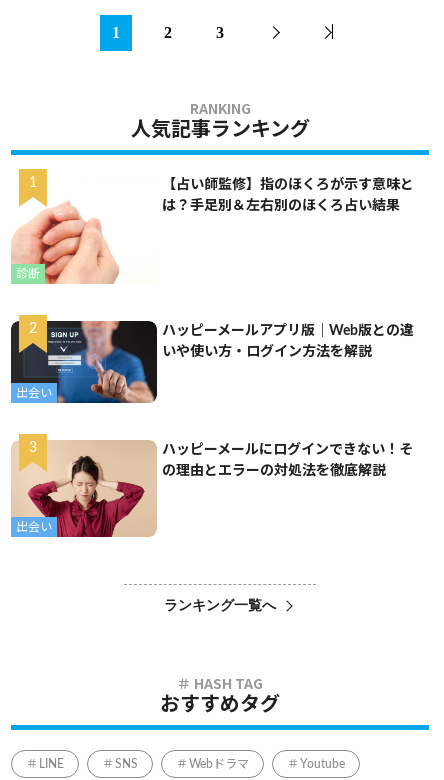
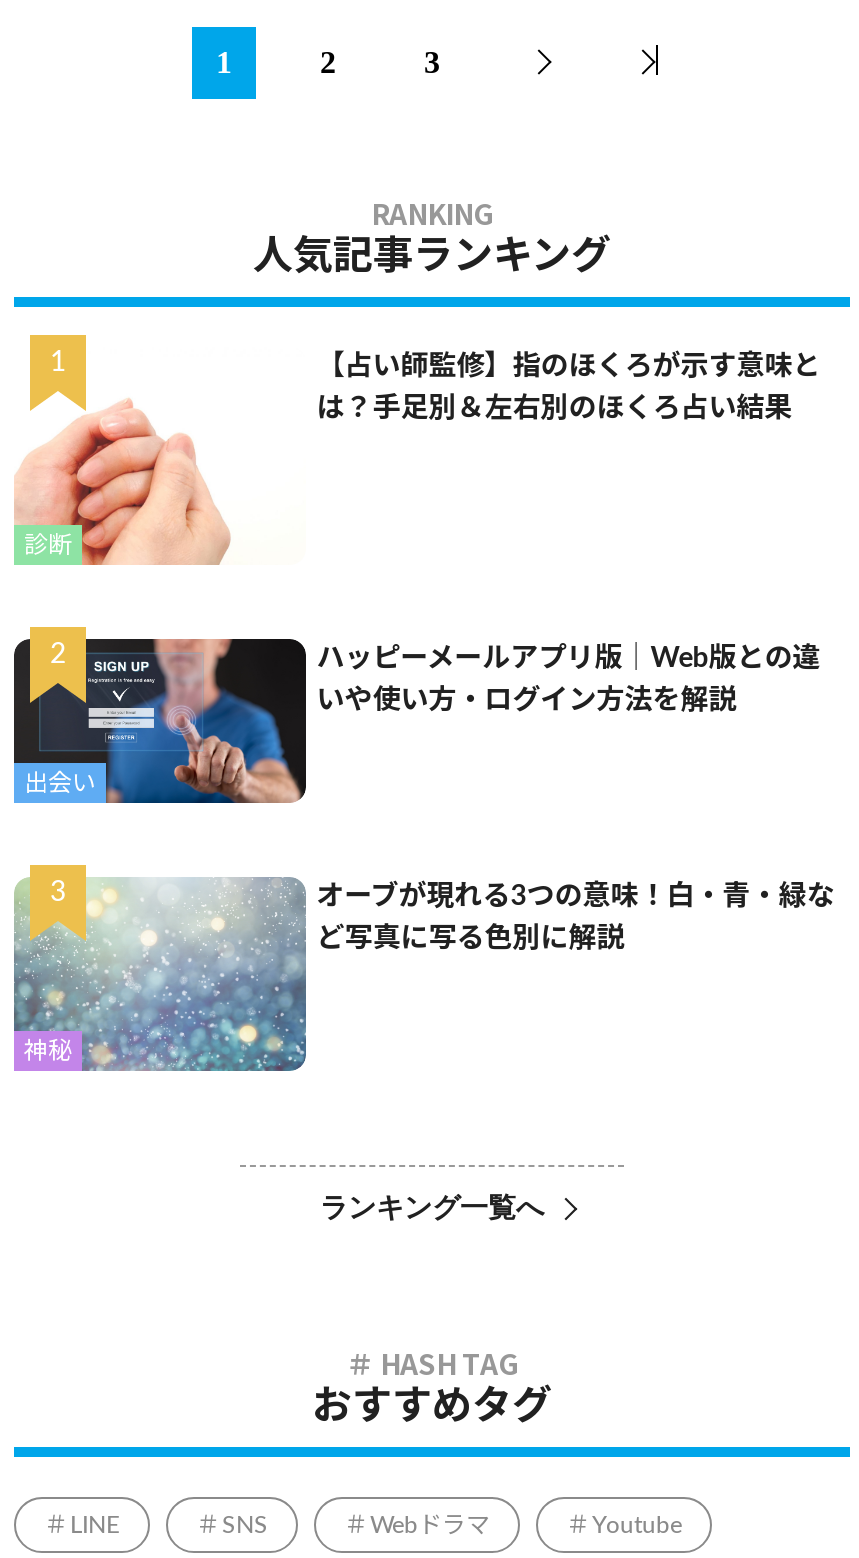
- [image]
- 出会い
+ [image]
+ 神秘

- ハッピーメールにログインできない！そ
+ オーブが現れる3つの意味！白・青・緑な

- の理由とエラーの対処法を徹底解説
+ ど写真に写る色別に解説
